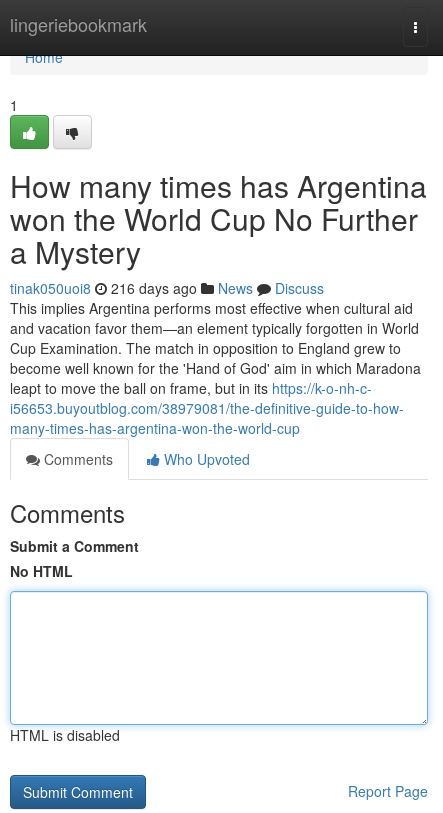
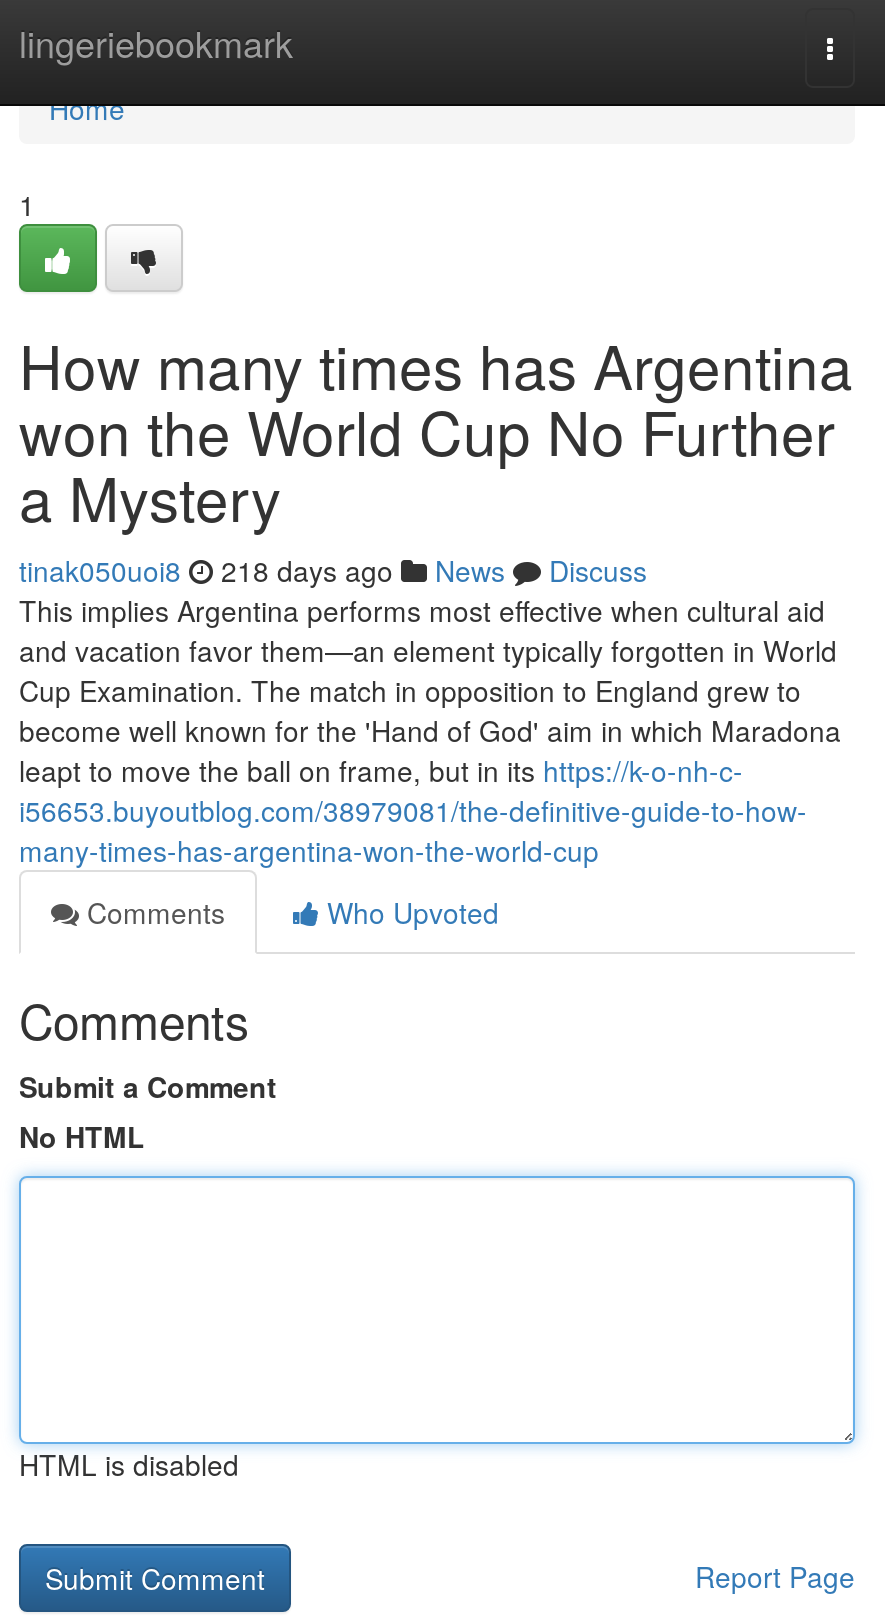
- tinak050uoi8 216 days ago News Discuss
+ tinak050uoi8 218 days ago News Discuss
